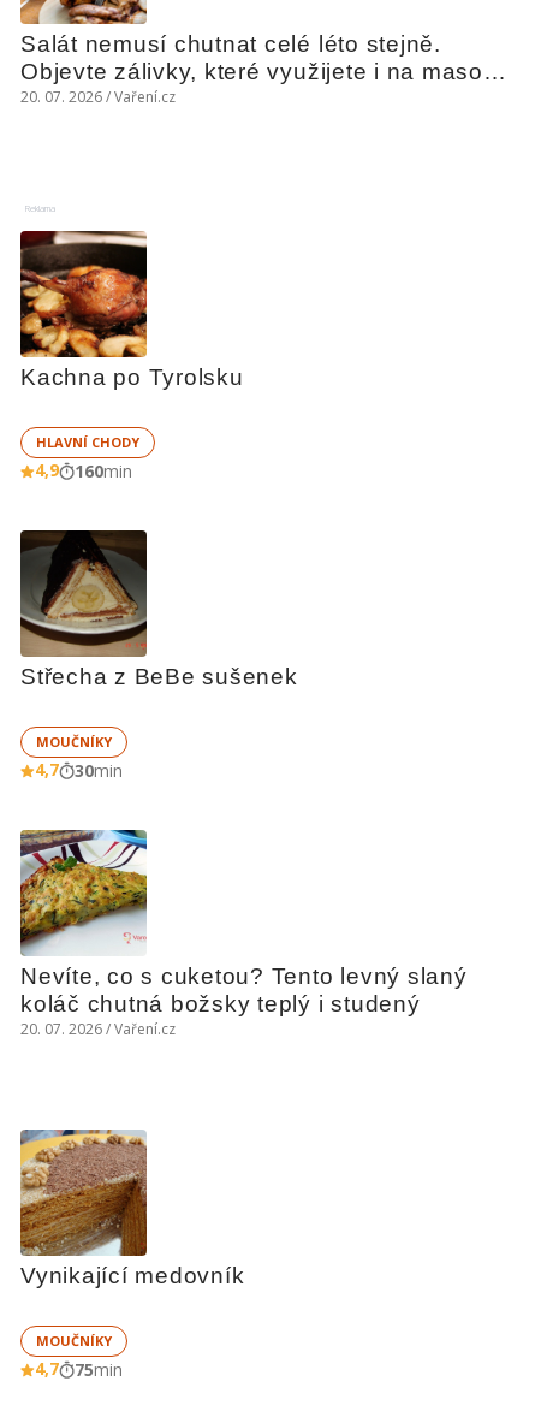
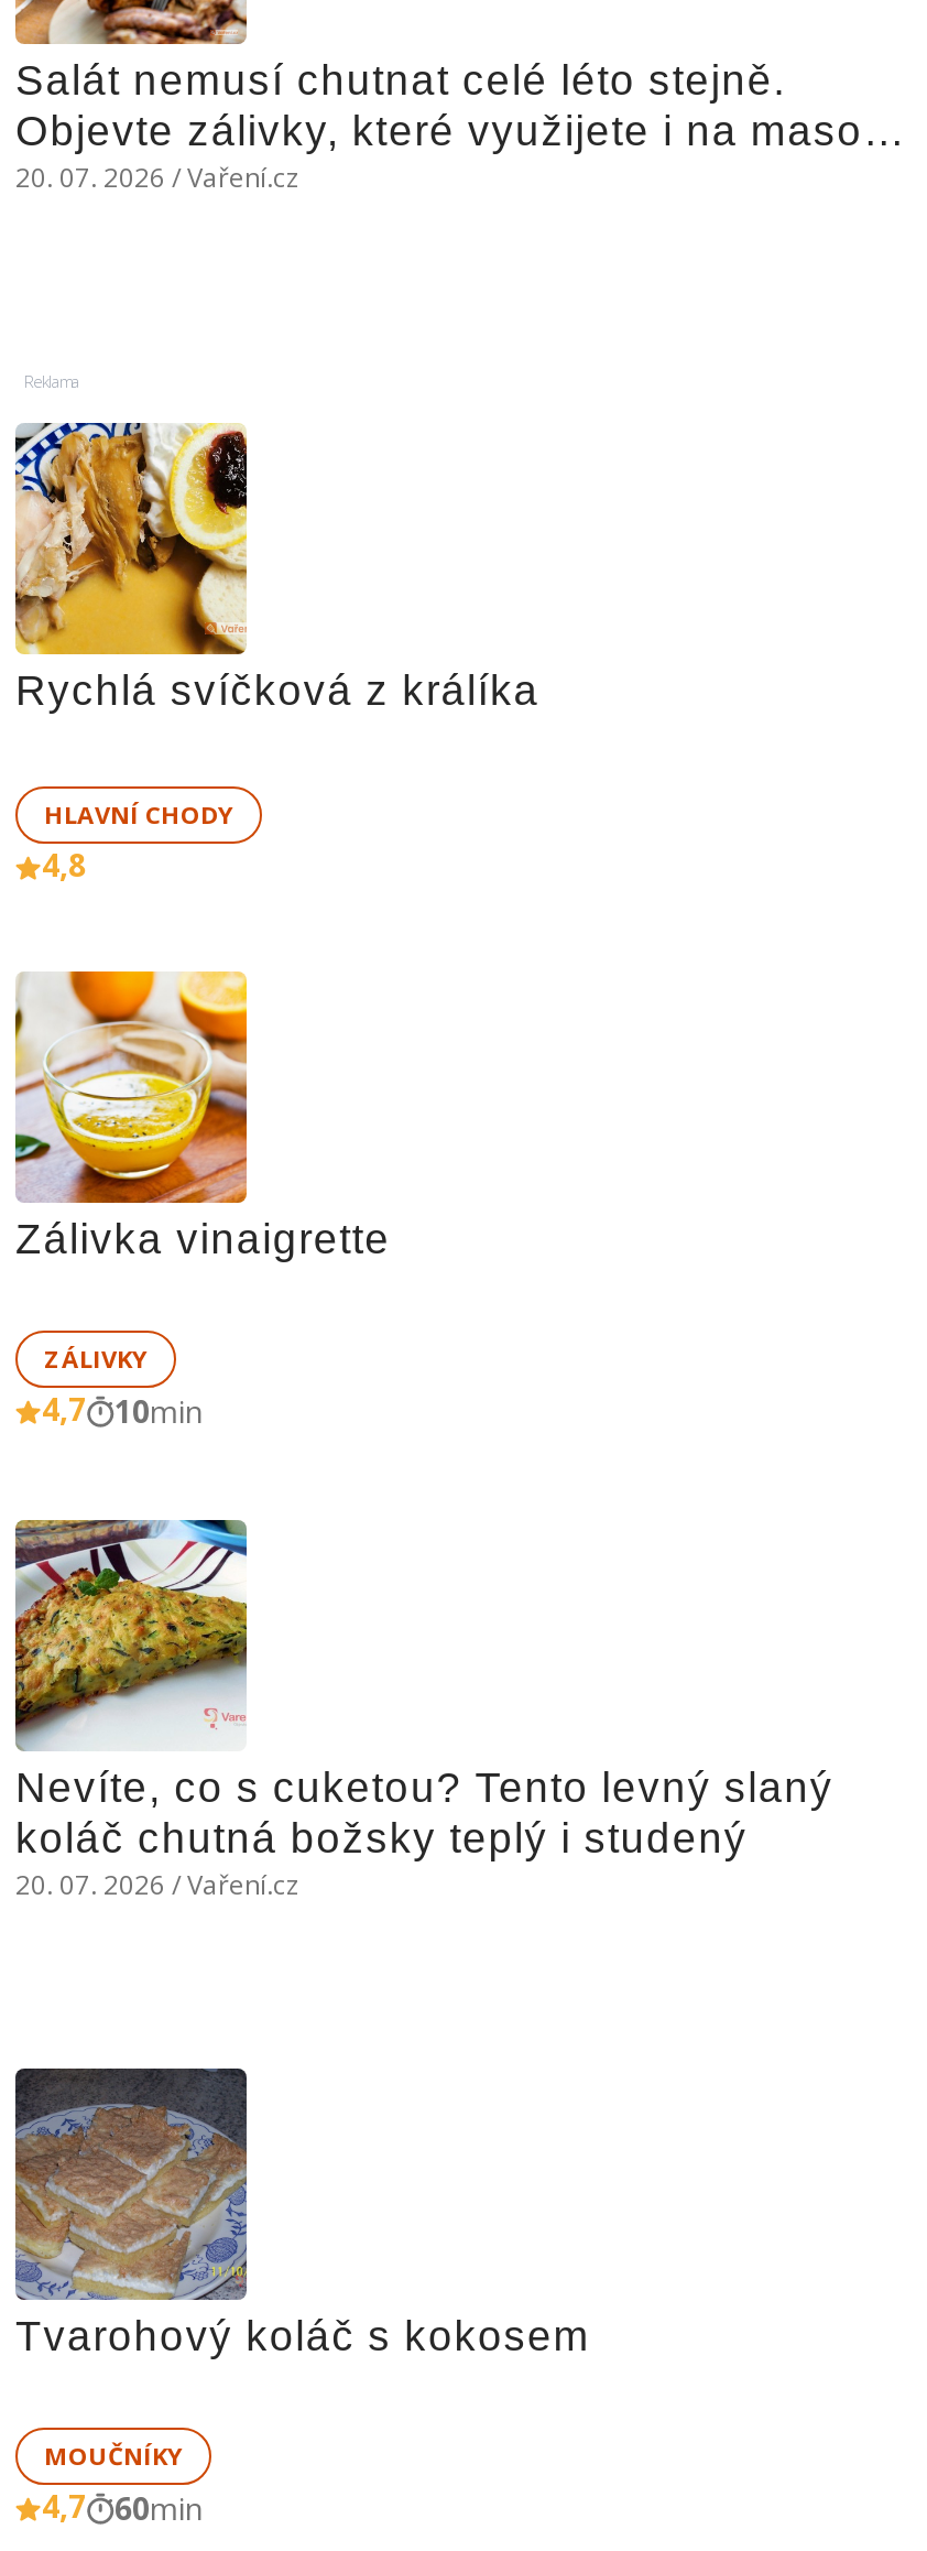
- [image]
- Kachna po Tyrolsku
+ [image]
+ Rychlá svíčková z králíka

- 4,9
- 160min
+ 4,8

- [image]
- Střecha z BeBe sušenek
+ [image]
+ Zálivka vinaigrette

- MOUČNÍKY
+ ZÁLIVKY

- 4,7 30min
+ 4,7 10min

- [image]
- Vynikající medovník
+ [image]
+ Tvarohový koláč s kokosem

- 4,7 75min
+ 4,7 60min
